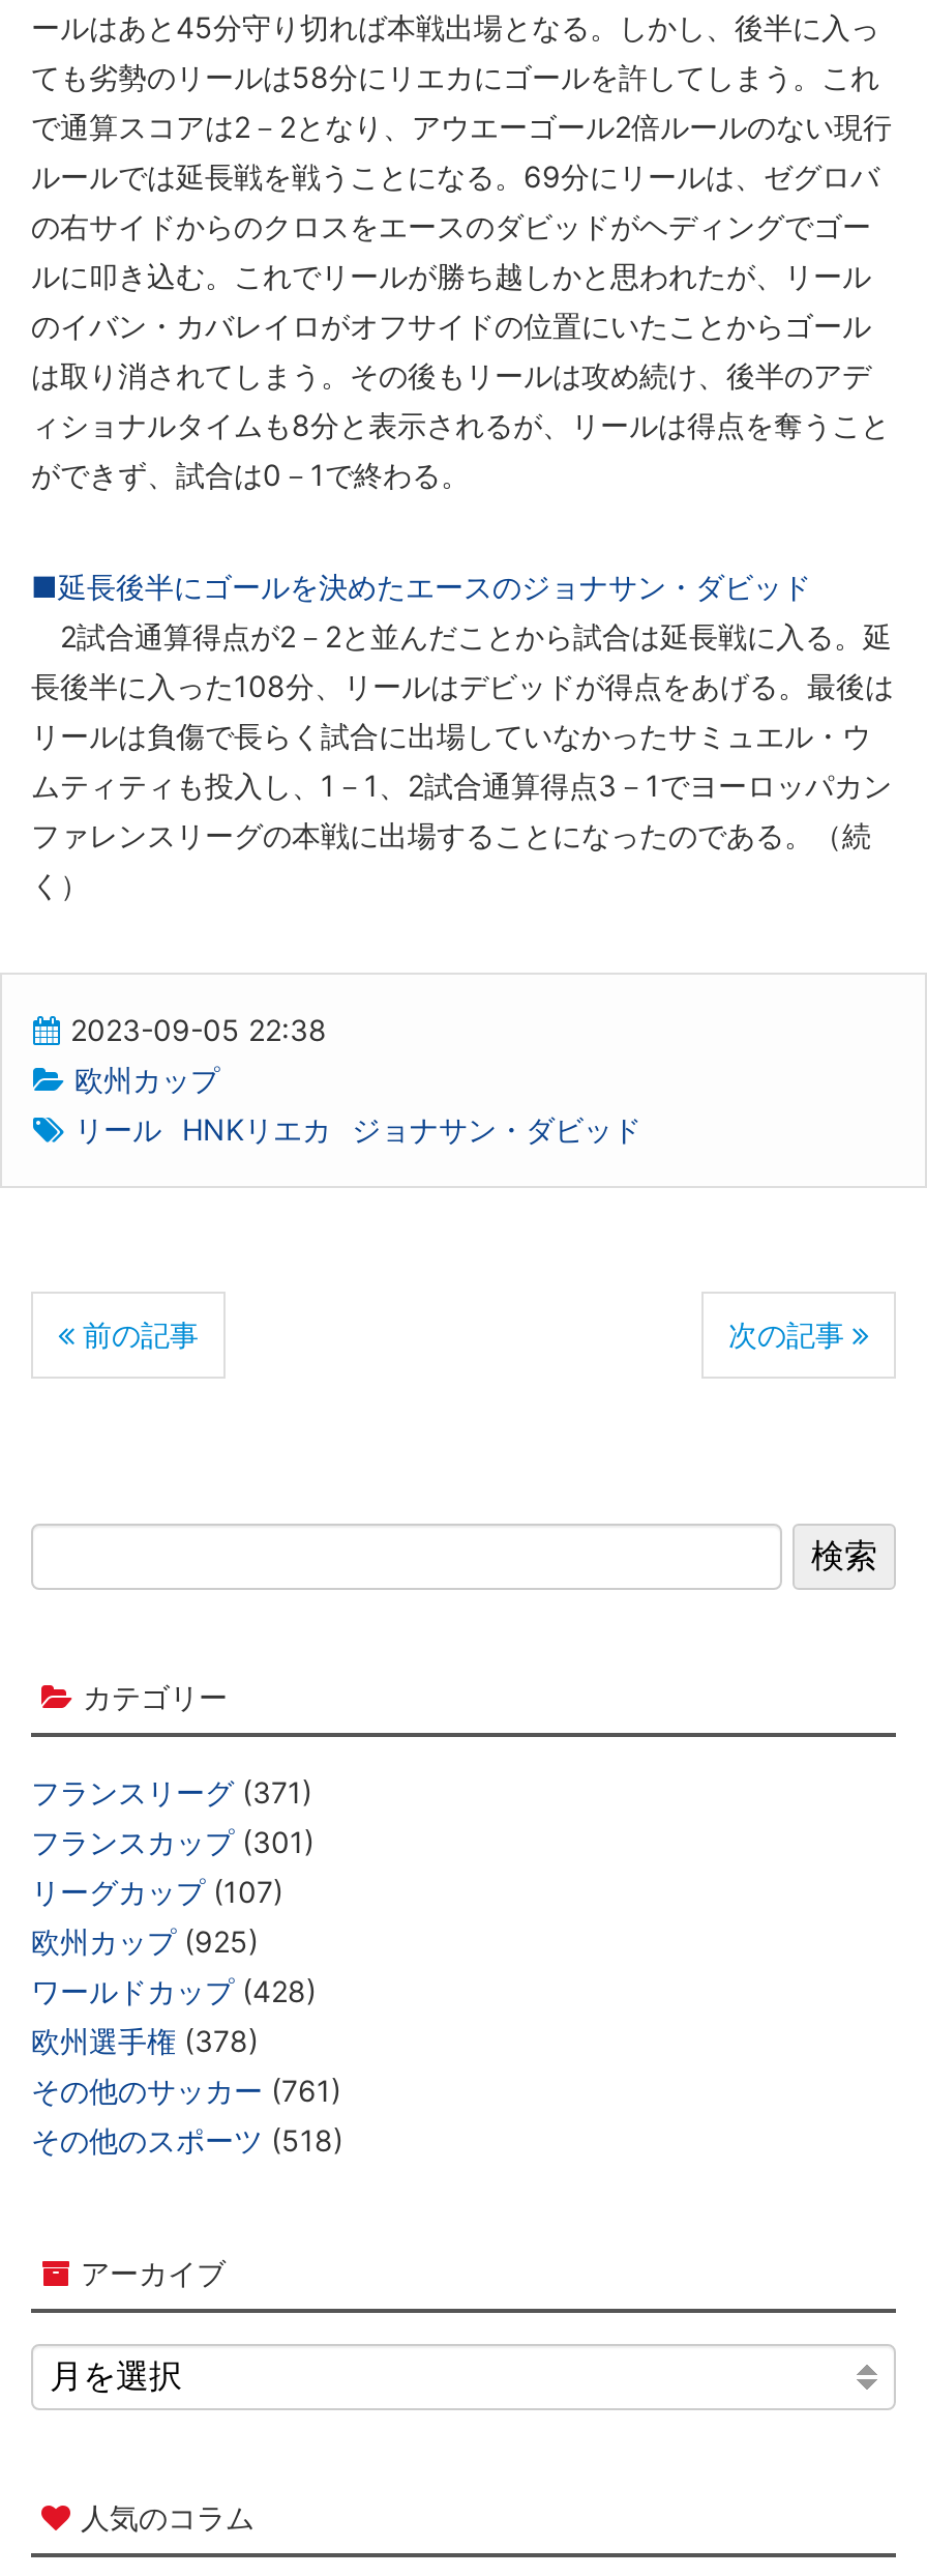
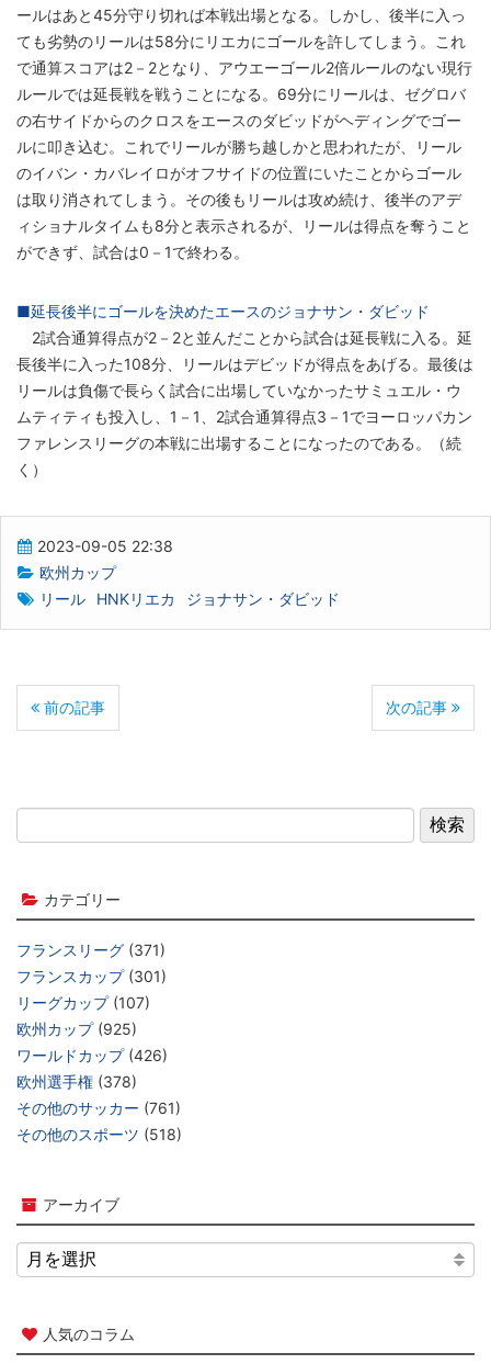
- ワールドカップ(428)
+ ワールドカップ(426)
